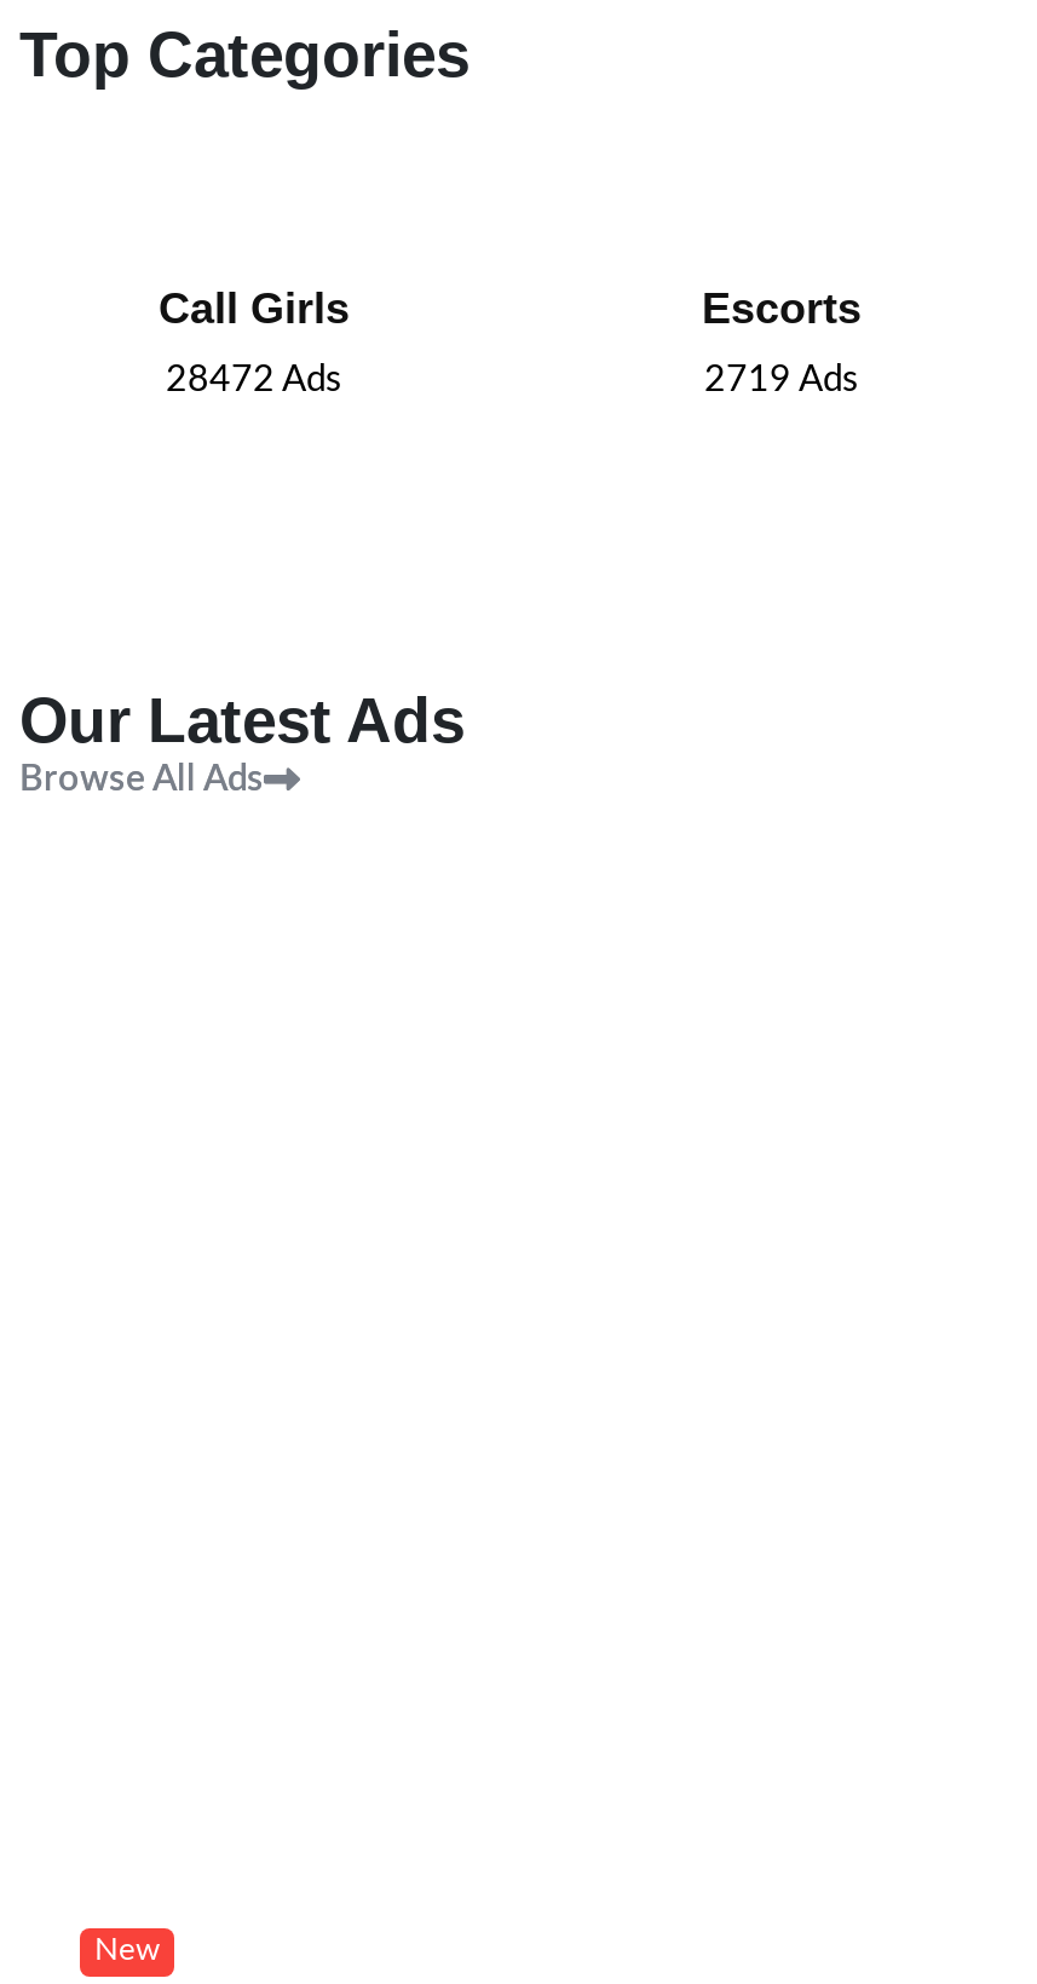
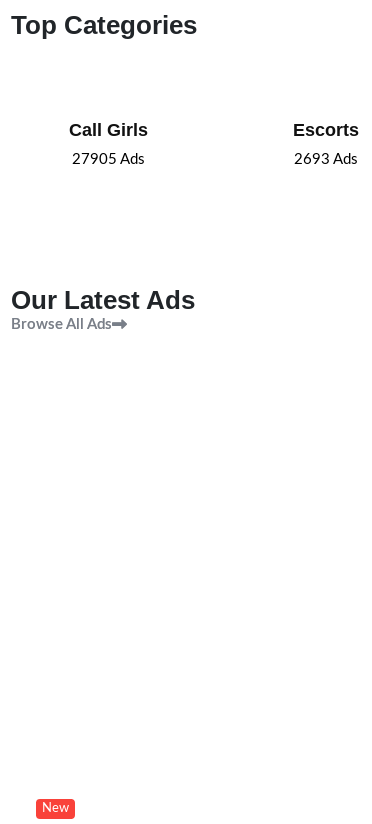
- 28472 Ads
+ 27905 Ads

- 2719 Ads
+ 2693 Ads
